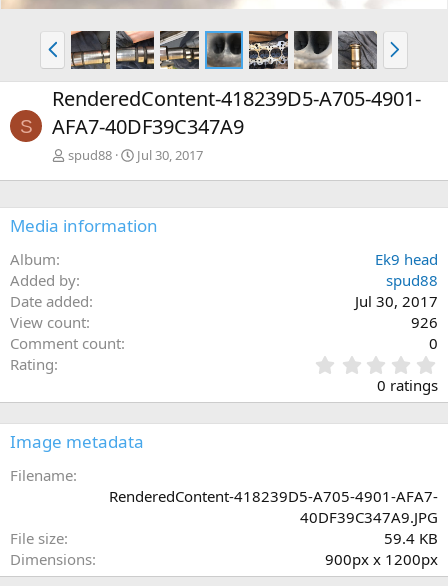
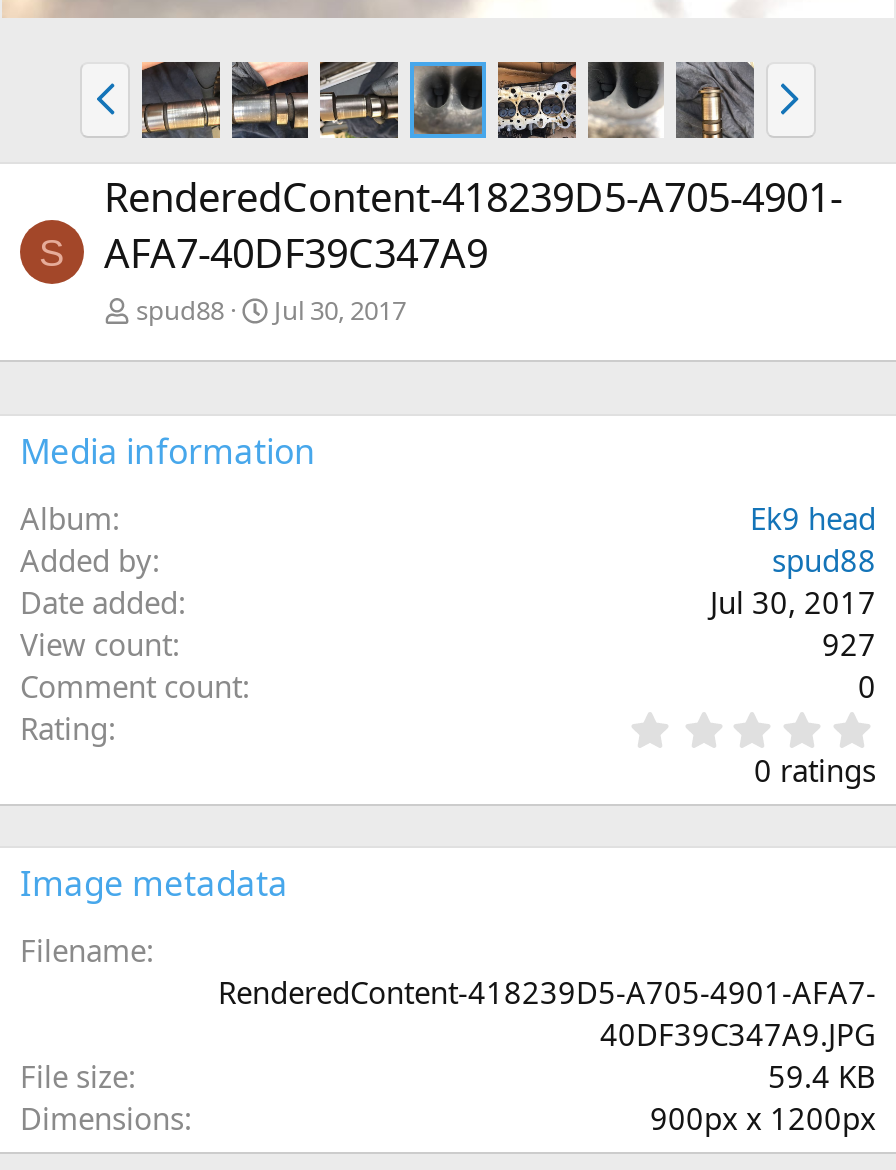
- 926
+ 927
